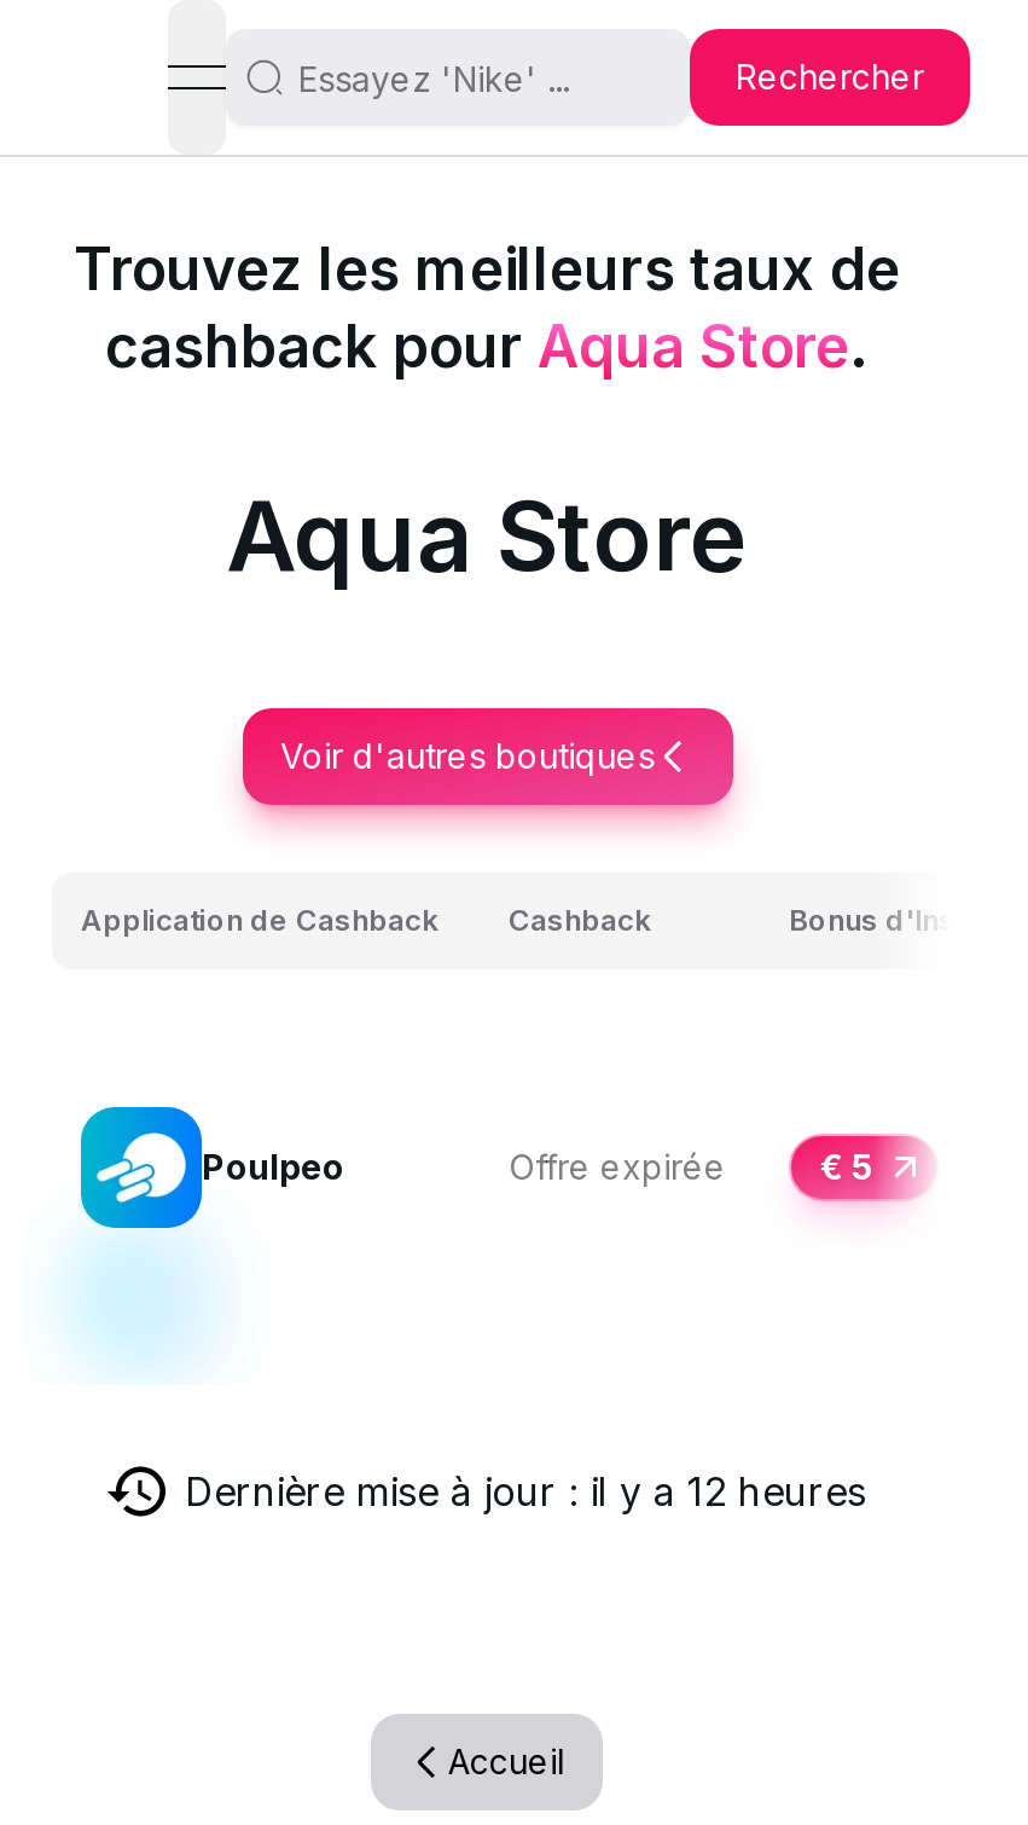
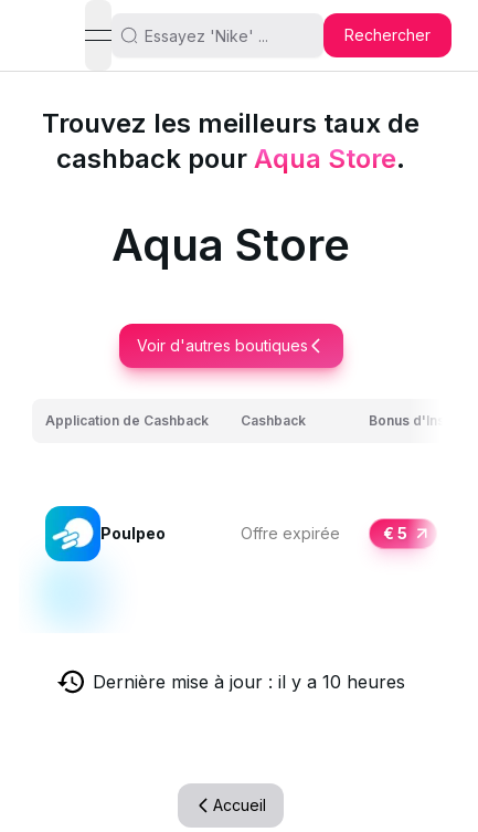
- Dernière mise à jour : il y a 12 heures
+ Dernière mise à jour : il y a 10 heures
